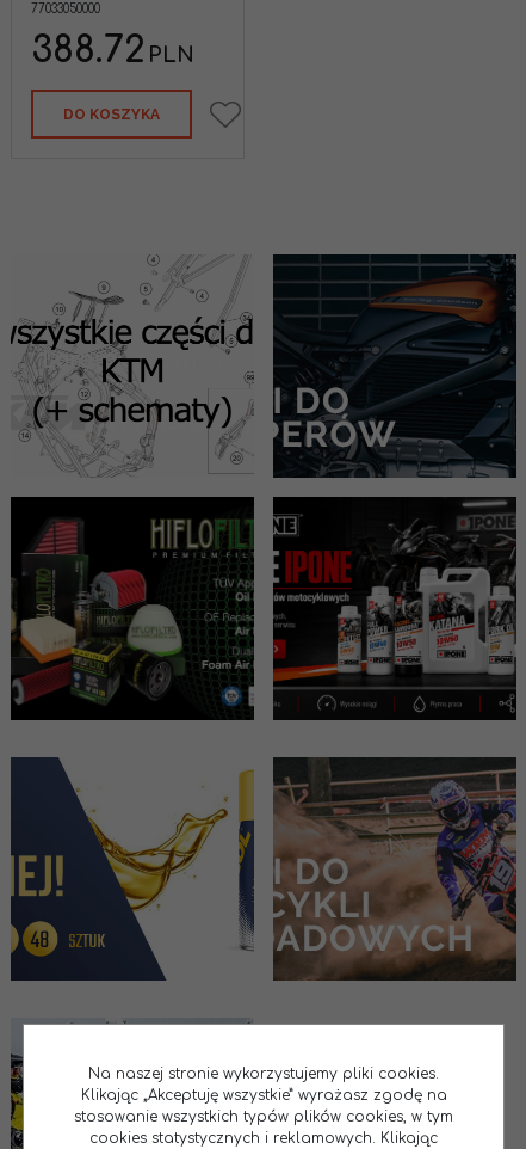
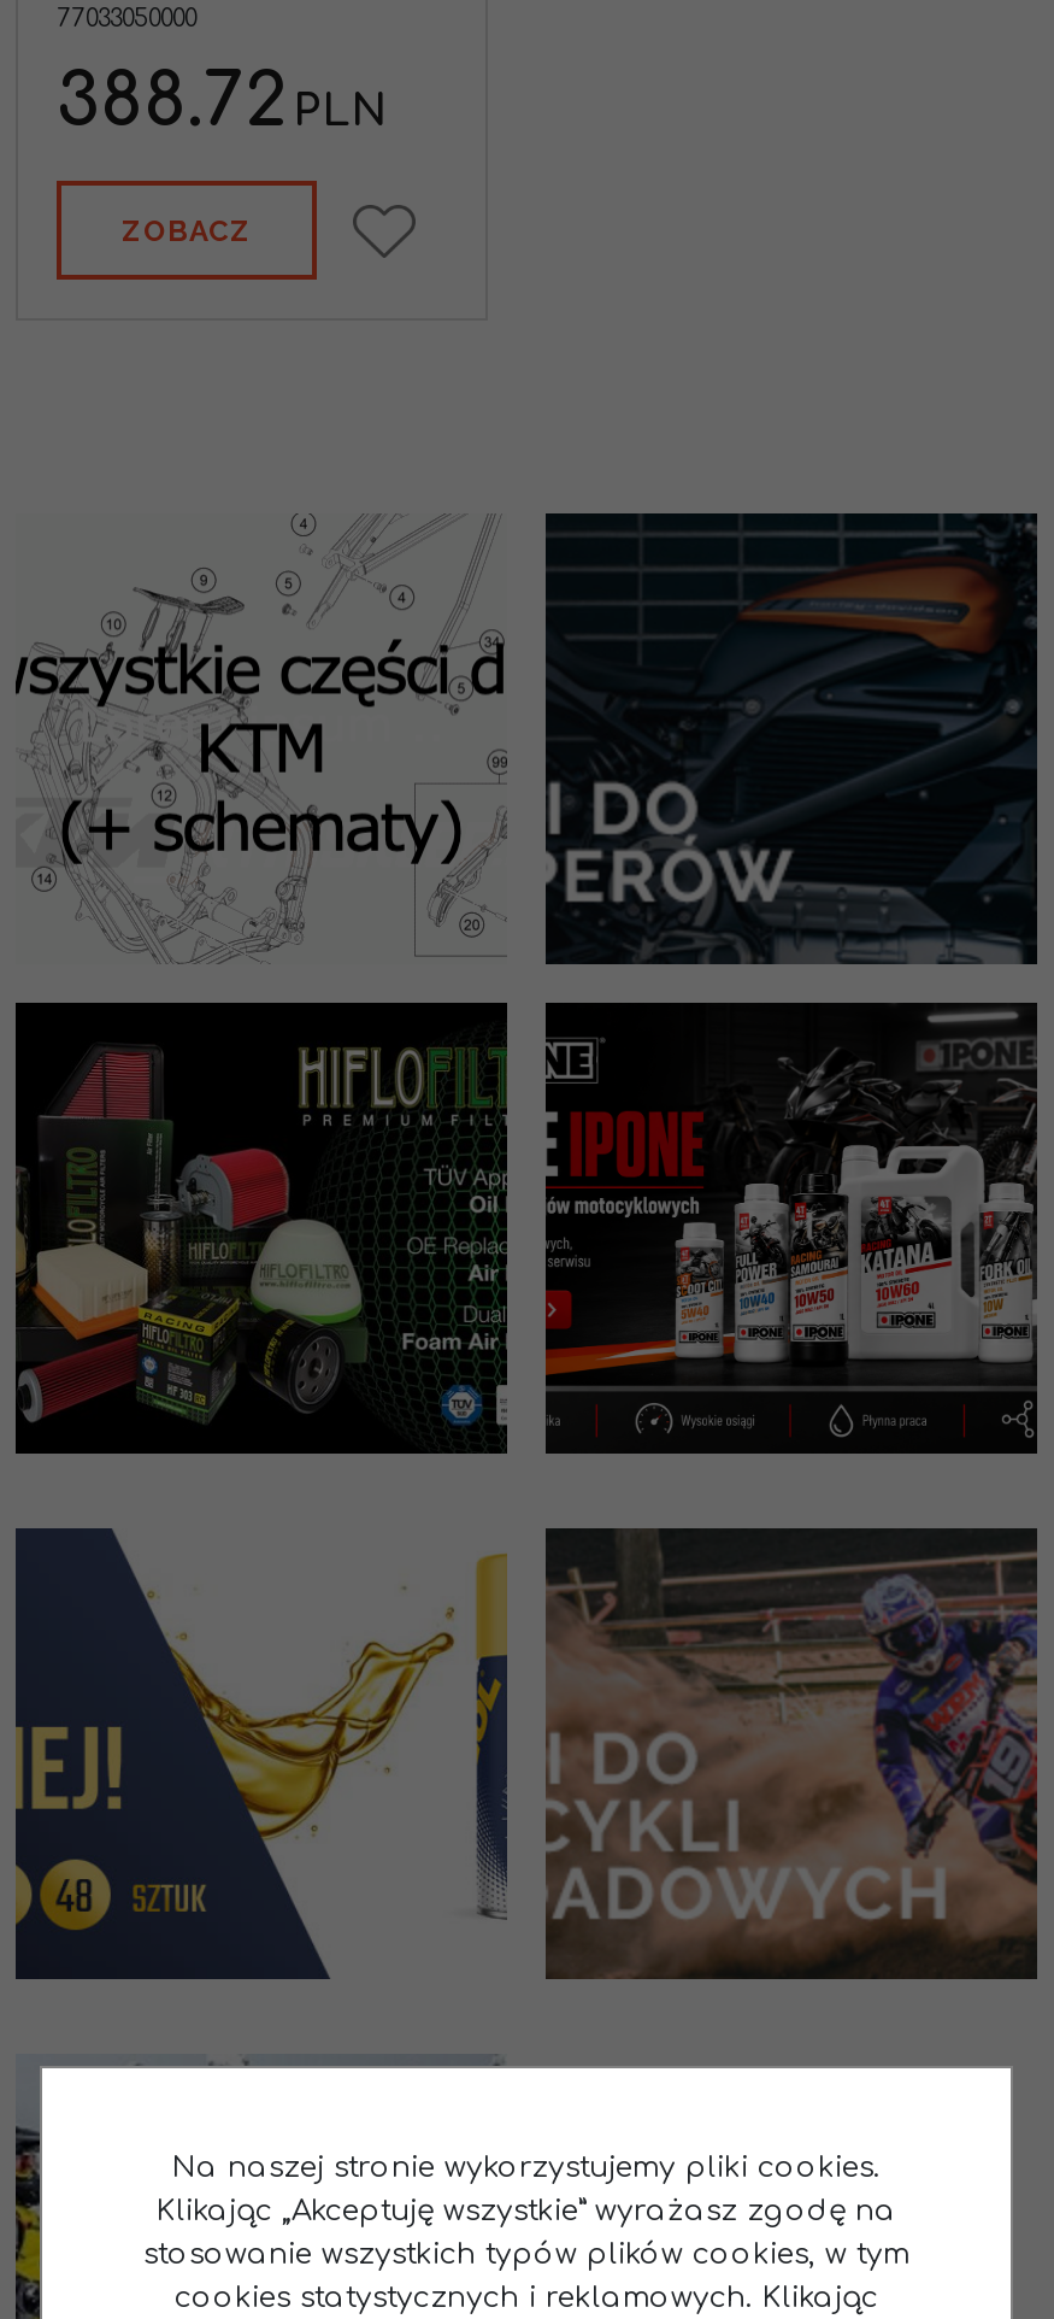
- DO KOSZYKA
+ ZOBACZ
